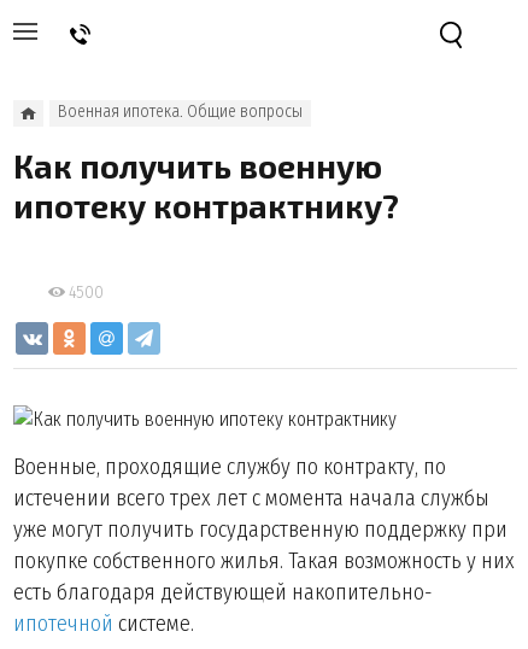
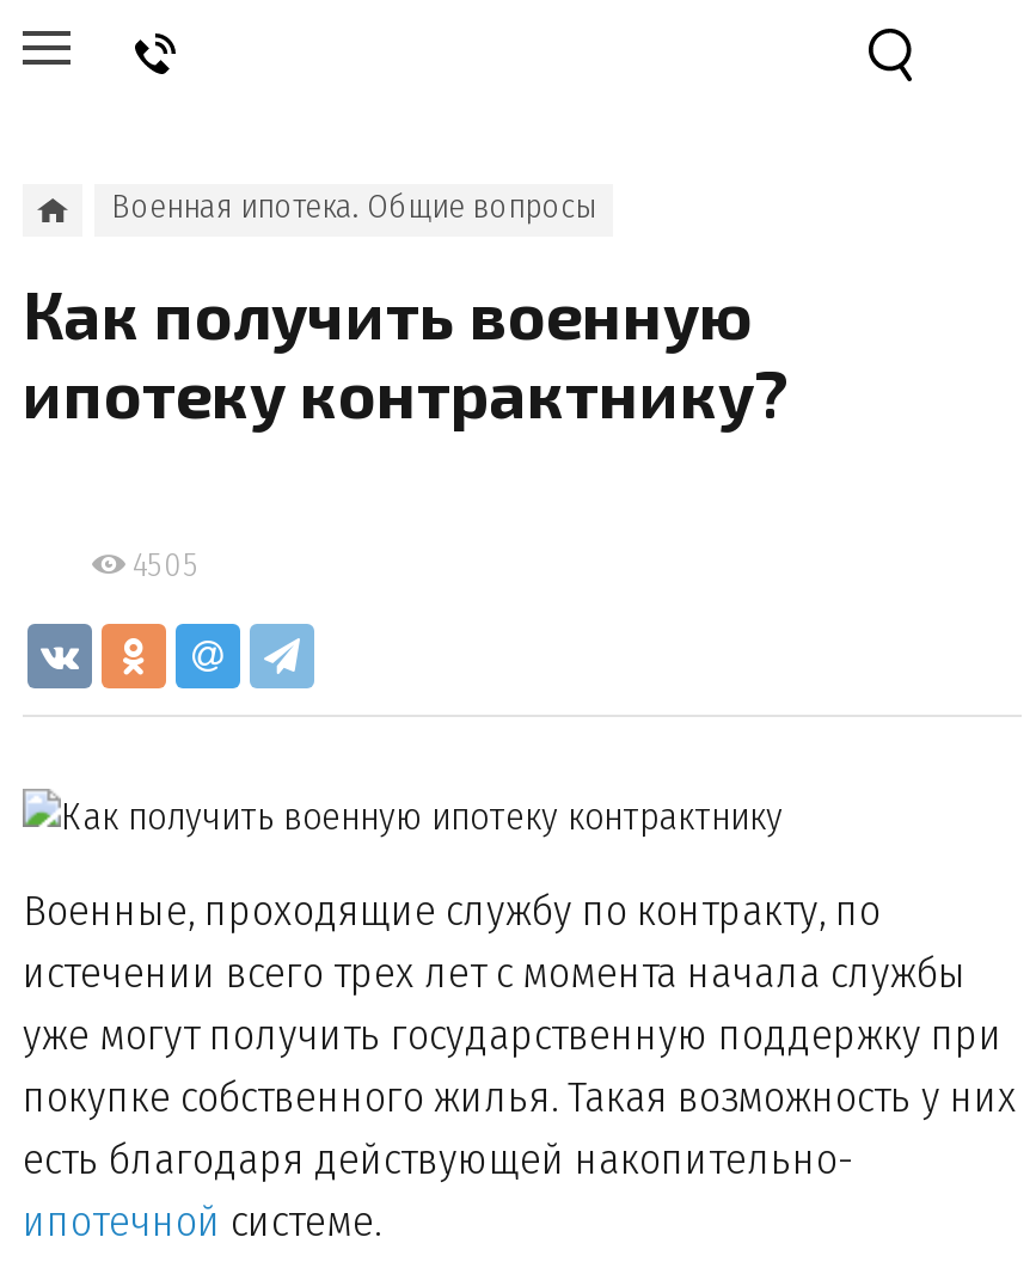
- 4500
+ 4505
